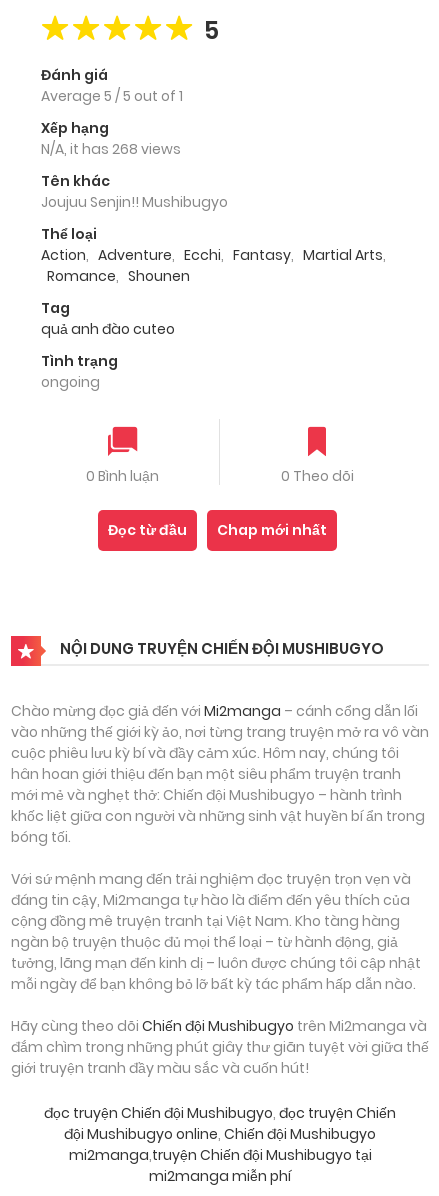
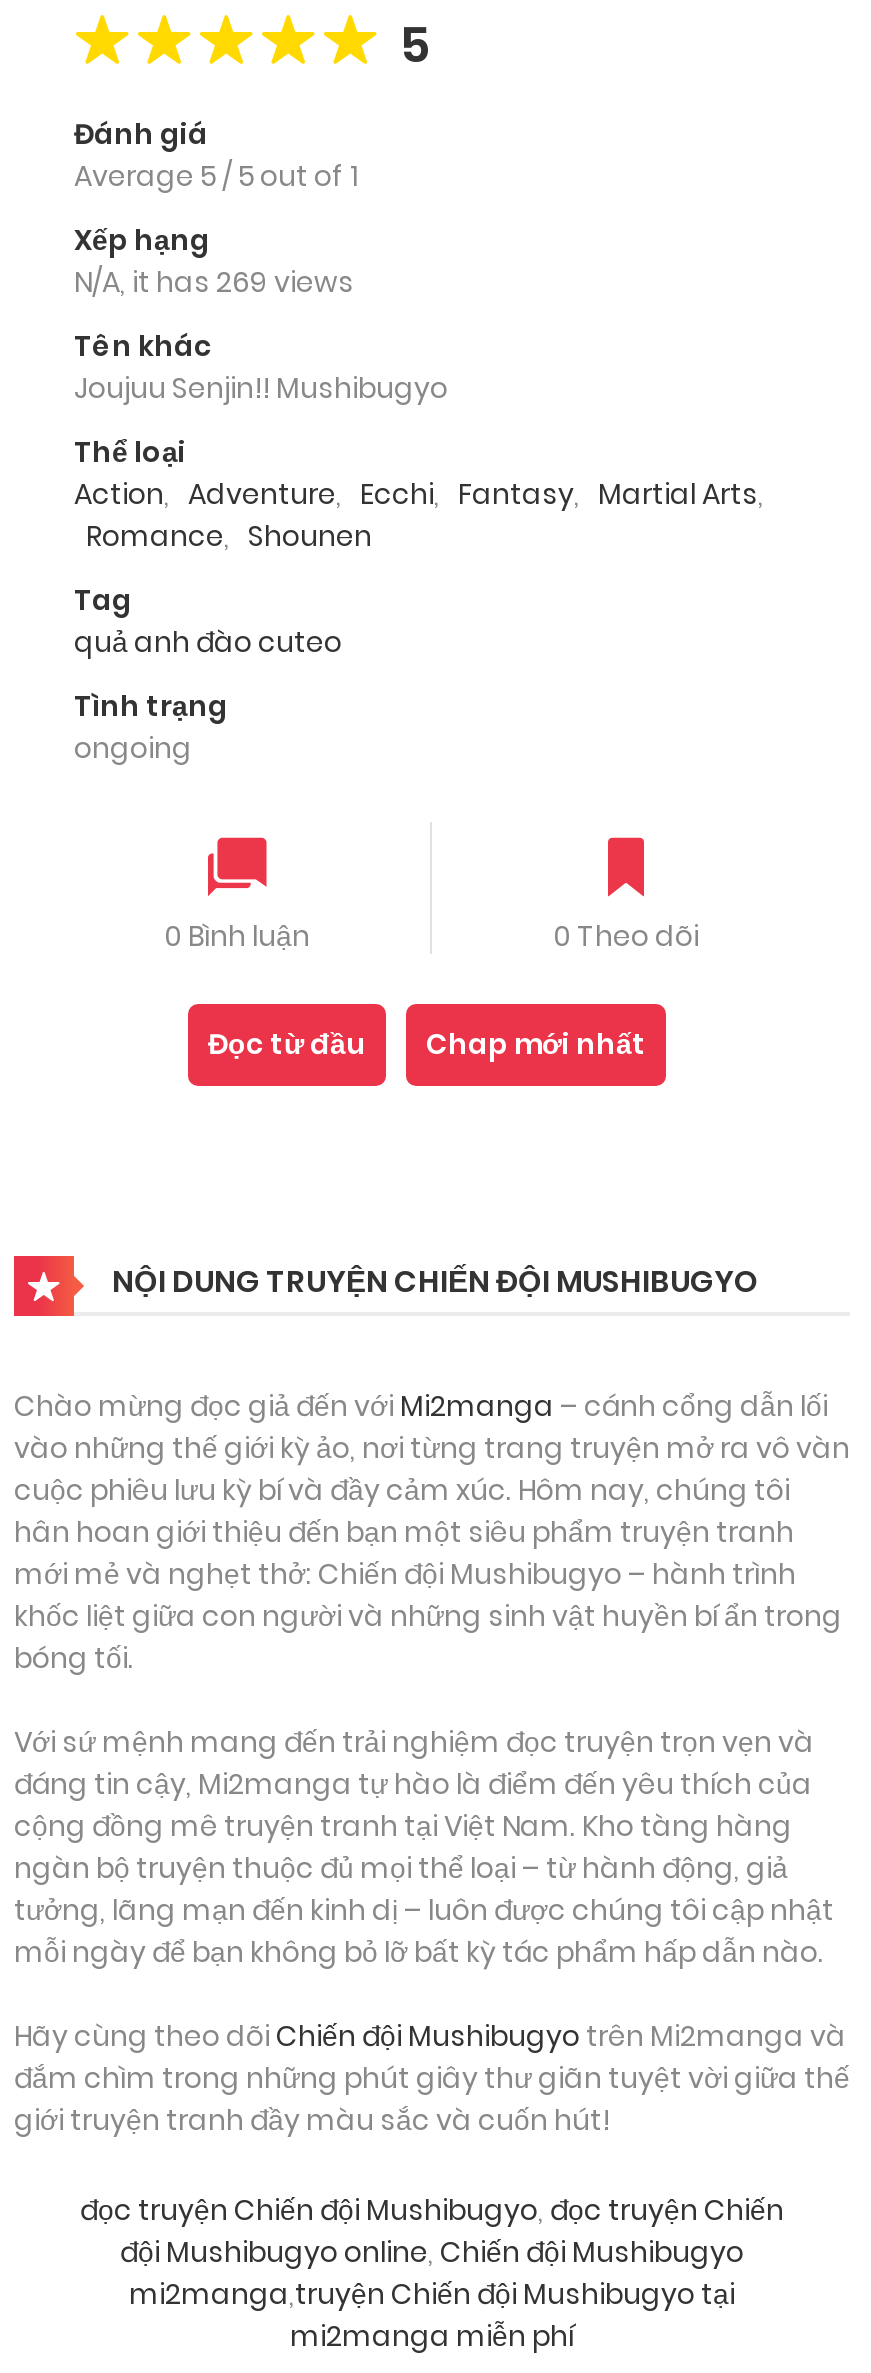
- N/A, it has 268 views
+ N/A, it has 269 views
